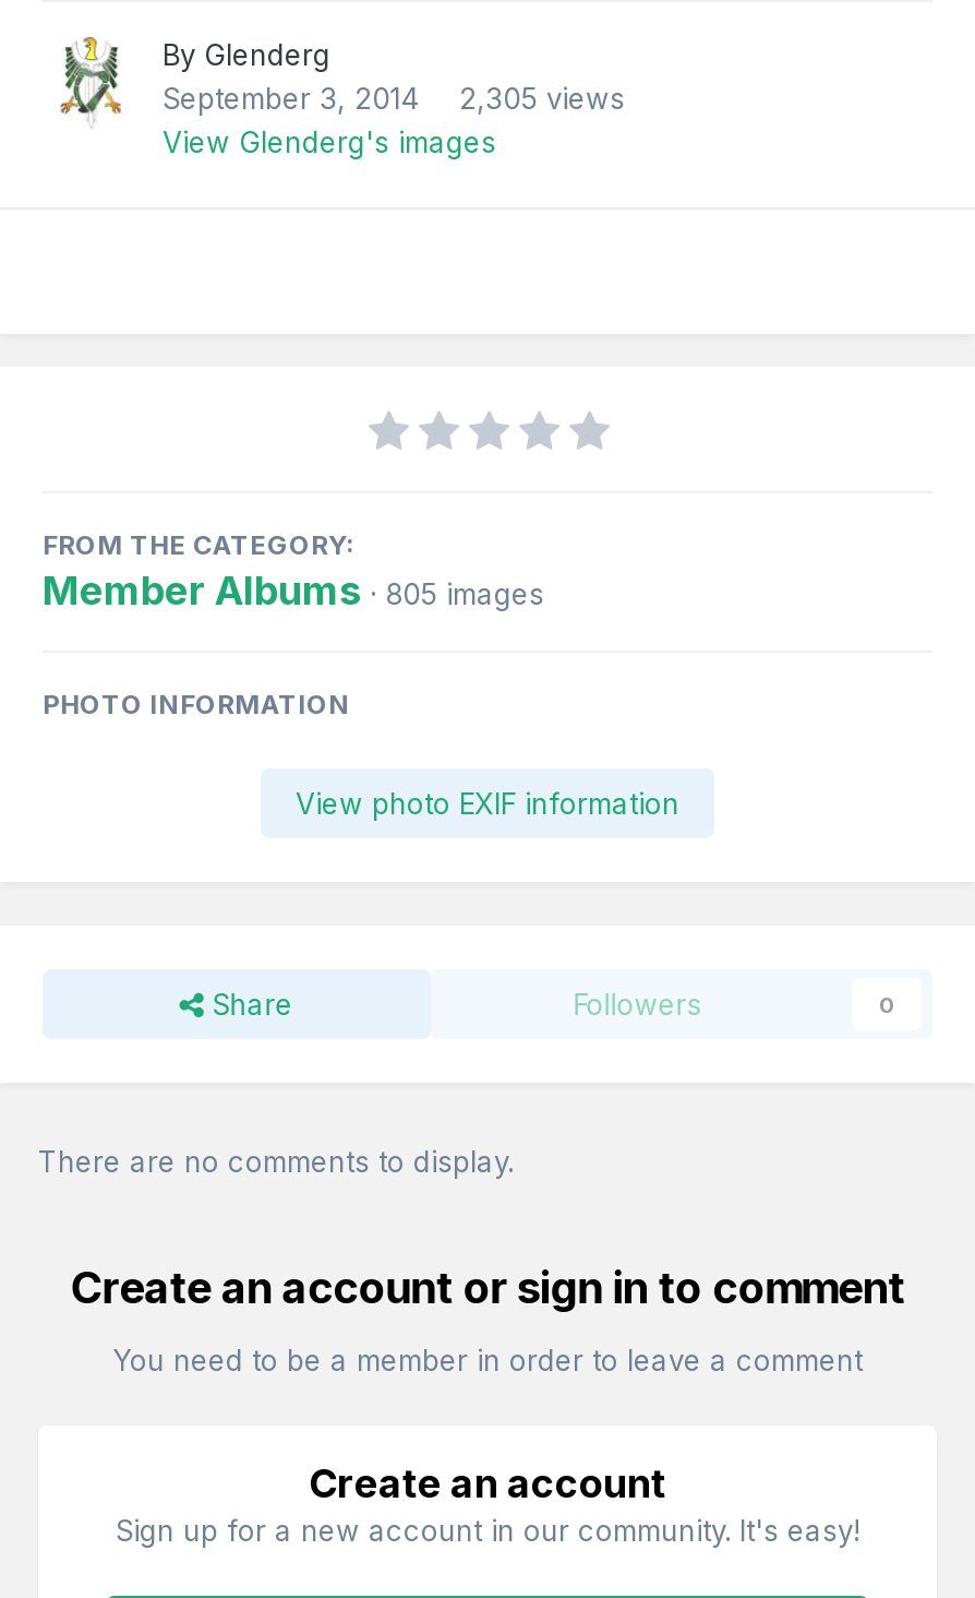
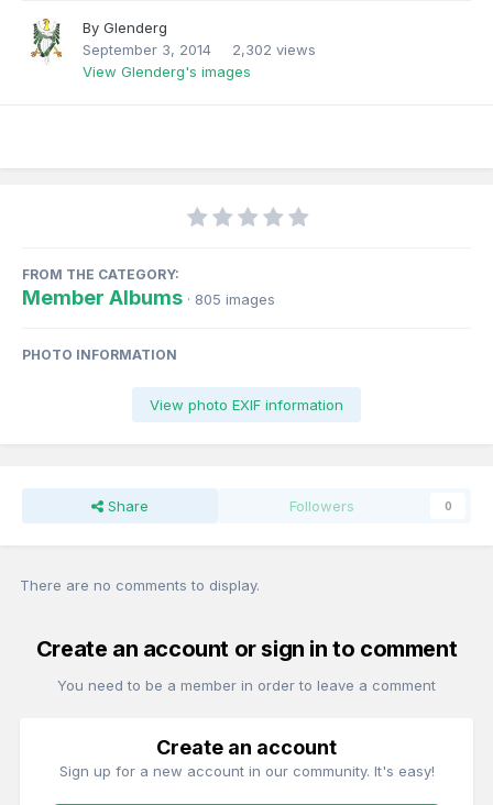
- September 3, 2014 2,305 views
+ September 3, 2014 2,302 views
